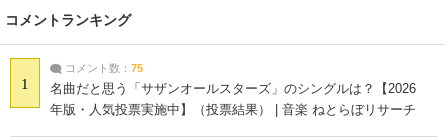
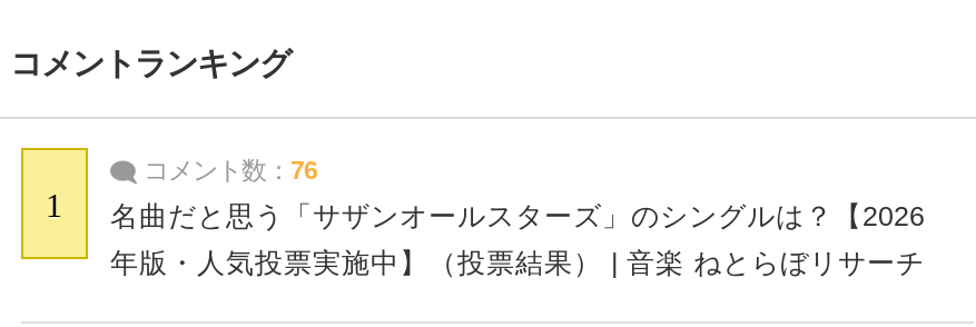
- コメント数：75
+ コメント数：76
